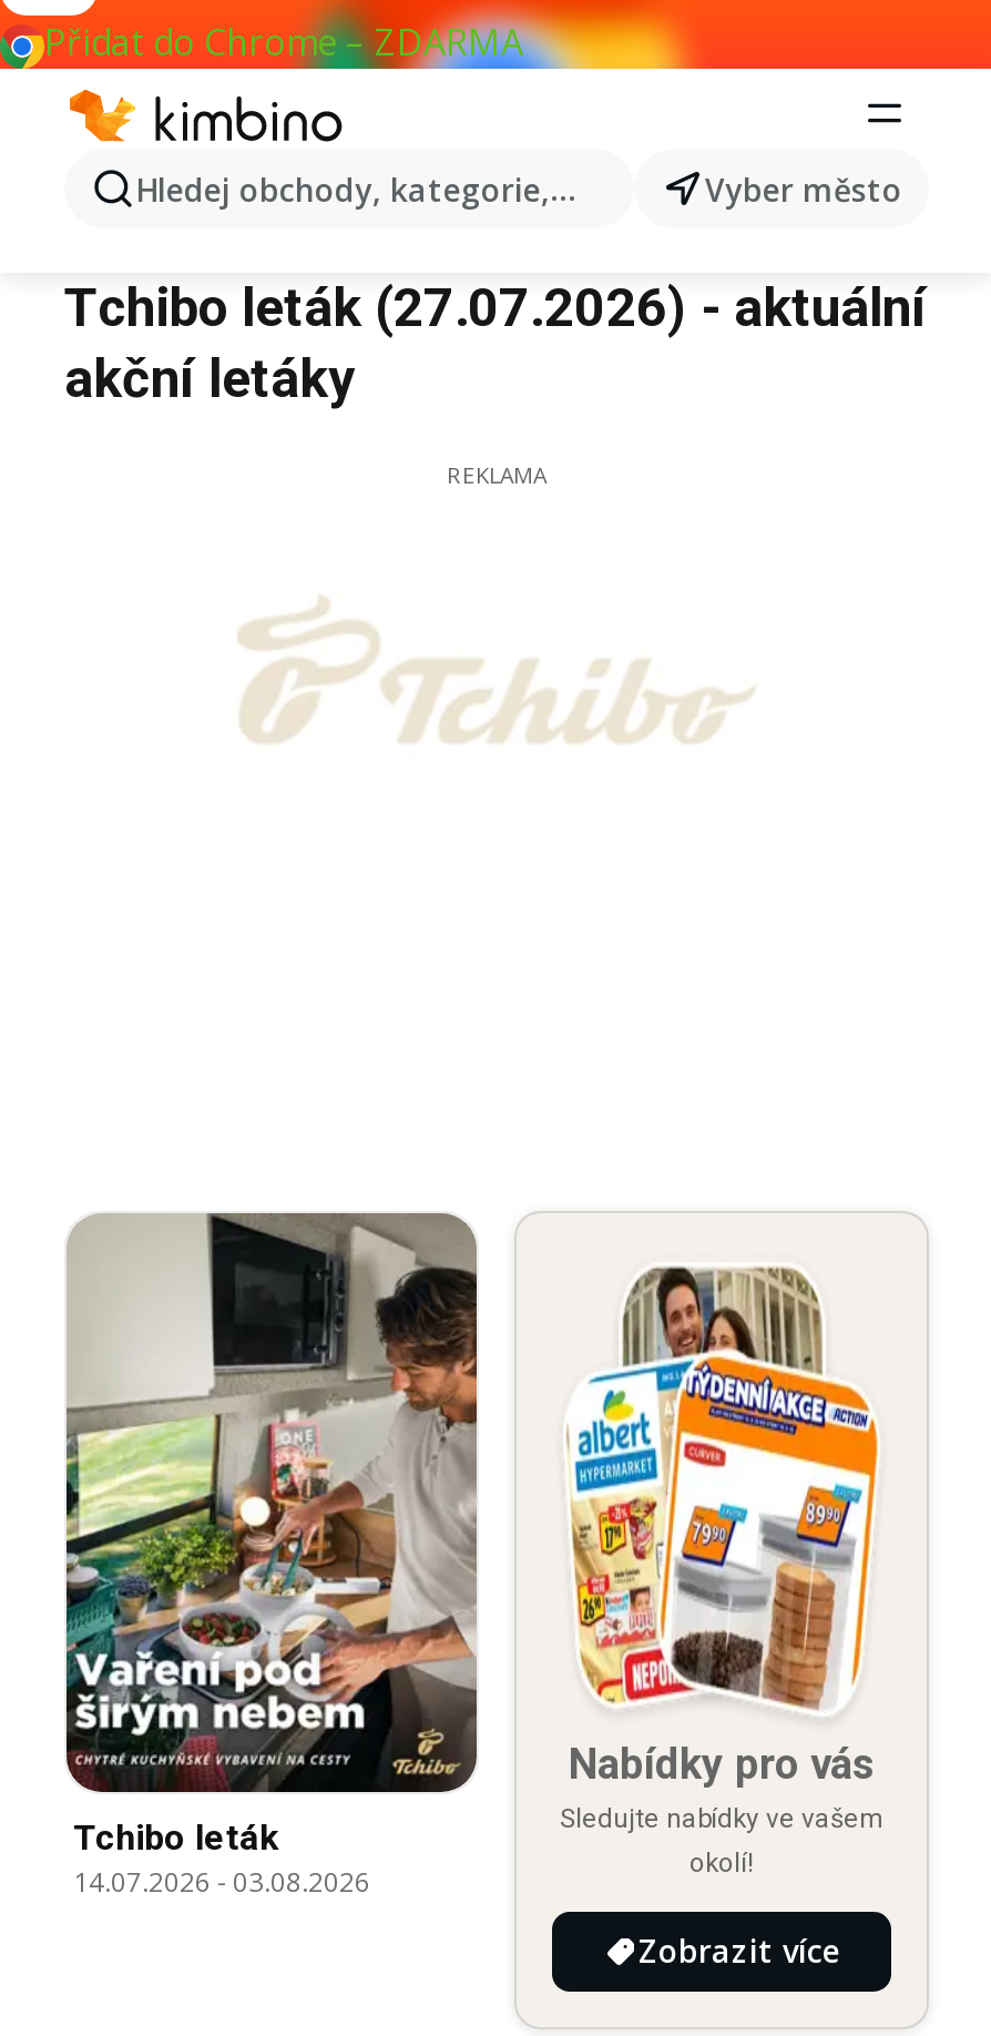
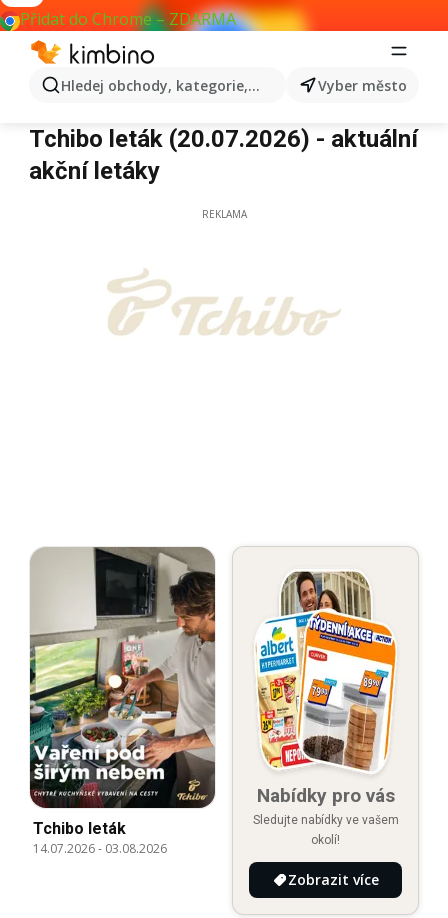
- Tchibo leták (27.07.2026) - aktuální
+ Tchibo leták (20.07.2026) - aktuální
